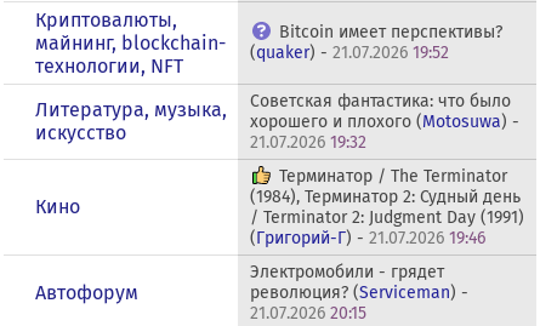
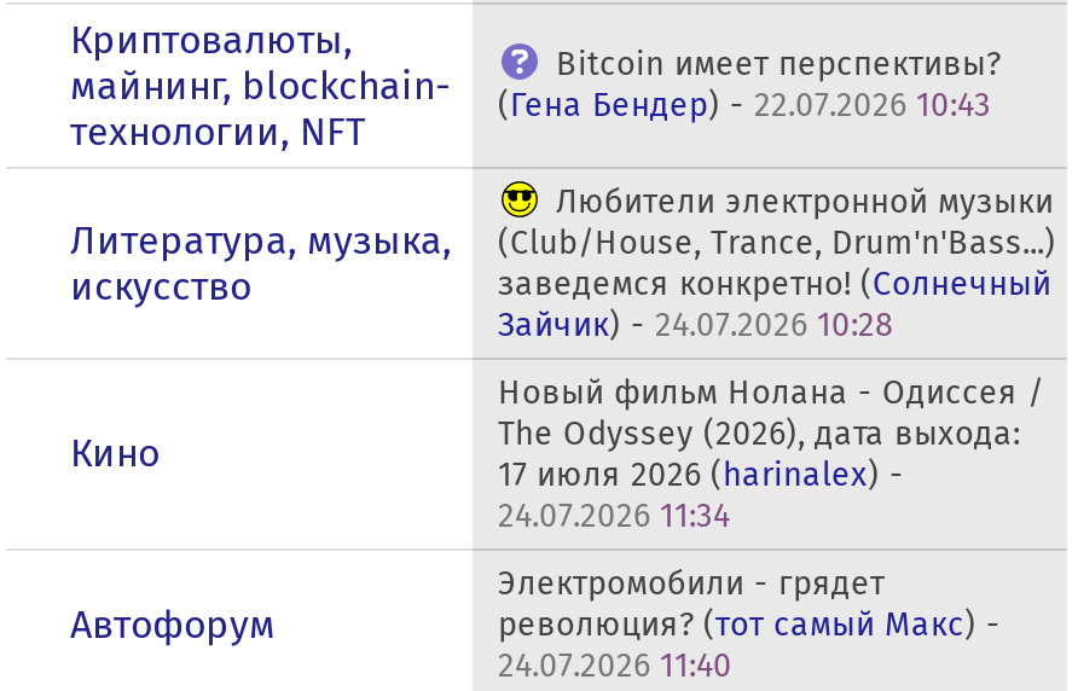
- майнинг, blockchain- (quaker) - 21.07.2026 19:52
+ майнинг, blockchain- (Гена Бендер) - 22.07.2026 10:43

- Советская фантастика: что было
- хорошего и плохого (Motosuwa) -
- 21.07.2026 19:32
+ Любители электронной музыки
+ (Club/House, Trance, Drum'n'Bass...)
+ заведемся конкретно! (Солнечный
+ Зайчик) - 24.07.2026 10:28

- Терминатор / The Terminator
- (1984), Терминатор 2: Судный день
- / Terminator 2: Judgment Day (1991)
- (Григорий-Г) - 21.07.2026 19:46
+ Новый фильм Нолана - Одиссея /
+ The Odyssey (2026), дата выхода:
+ 17 июля 2026 (harinalex) -
+ 24.07.2026 11:34

- революция? (Serviceman) -
- 21.07.2026 20:15
+ революция? (тот самый Макс) -
+ 24.07.2026 11:40
